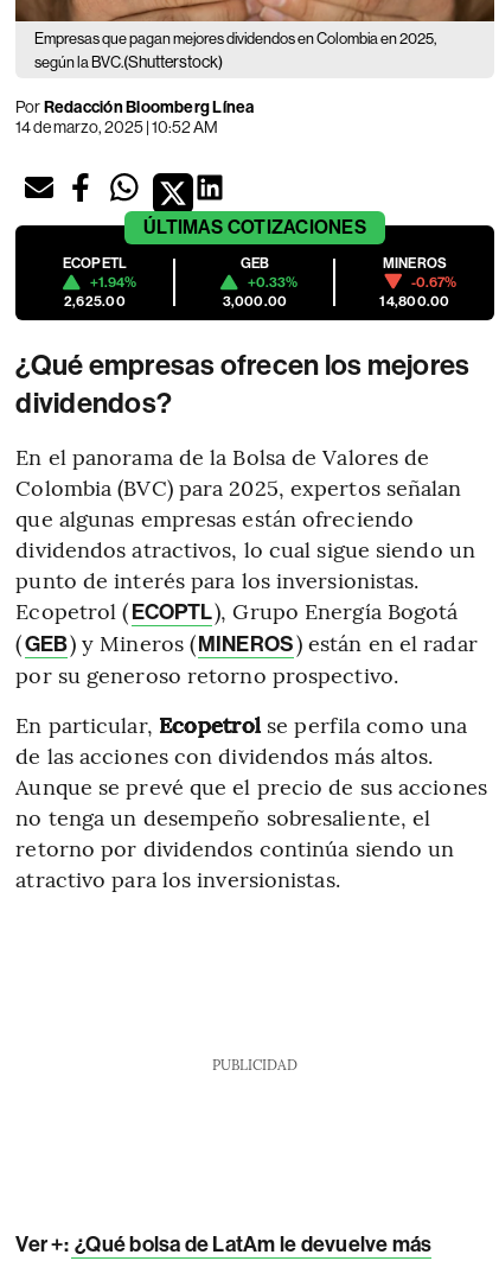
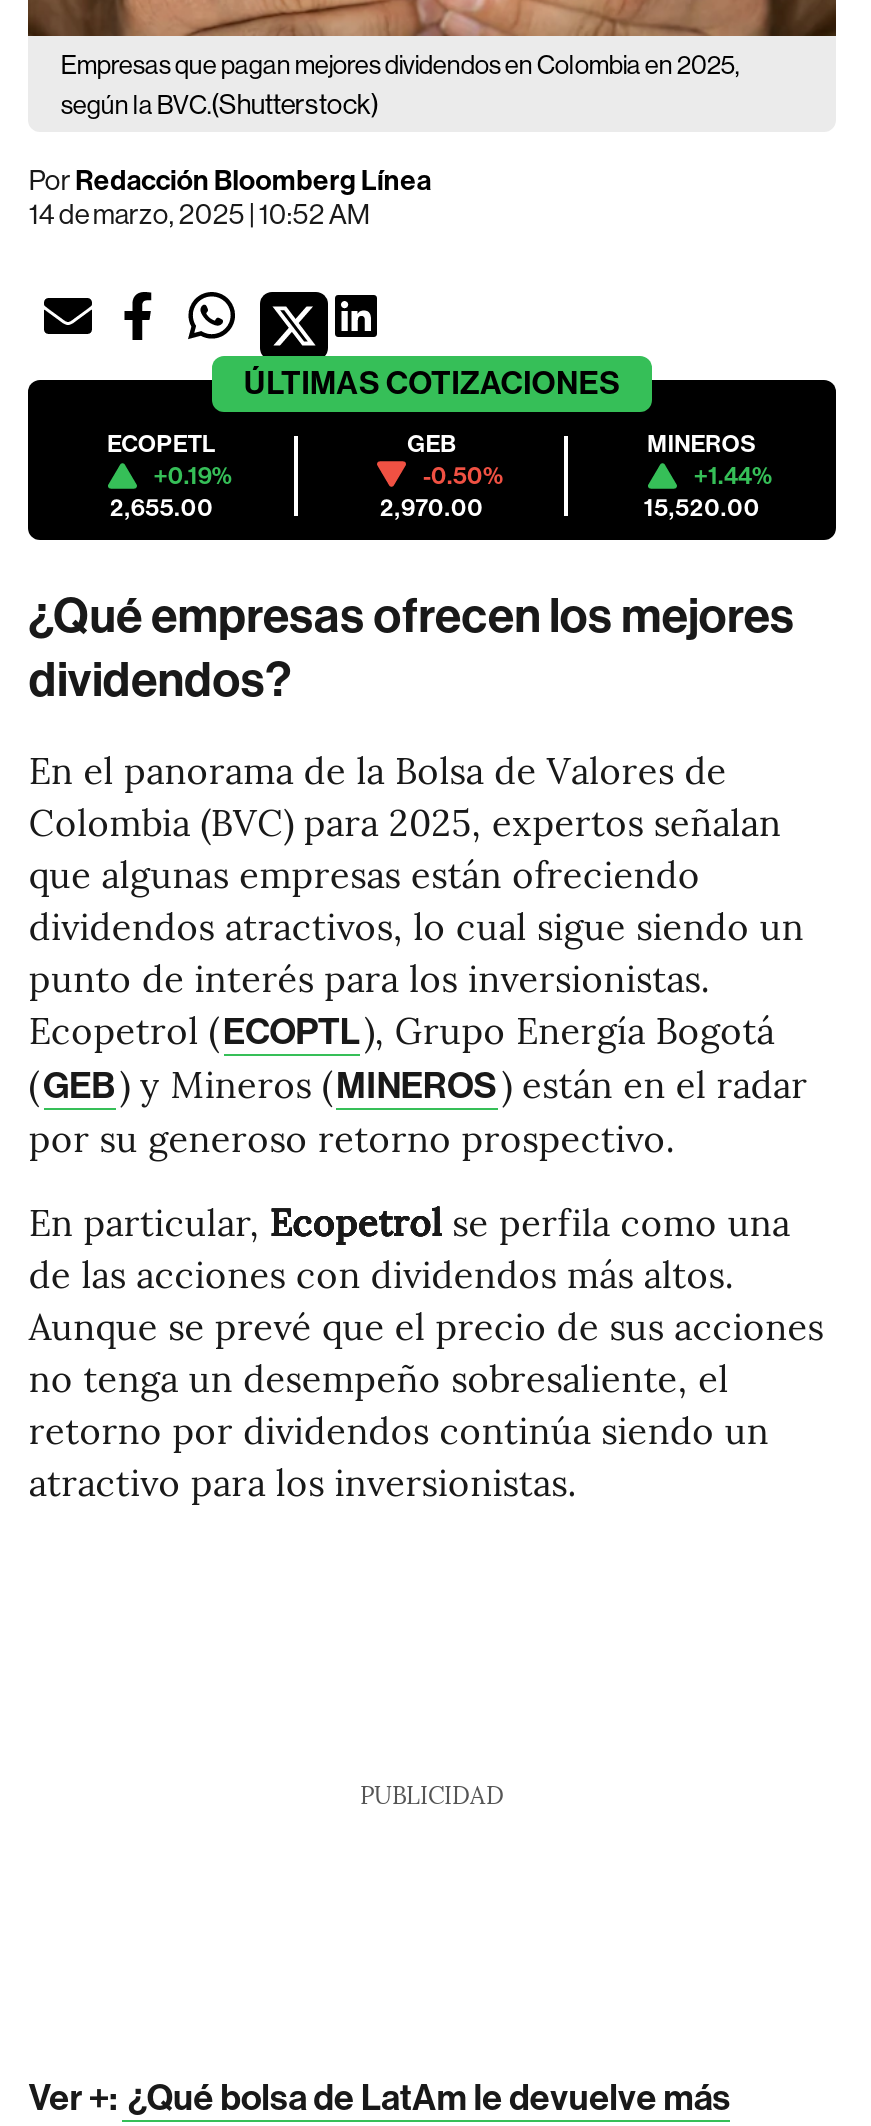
- +1.94%
+ +0.19%

- +0.33%
+ -0.50%

- -0.67%
+ +1.44%

- 2,625.00
+ 2,655.00

- 3,000.00
+ 2,970.00

- 14,800.00
+ 15,520.00
